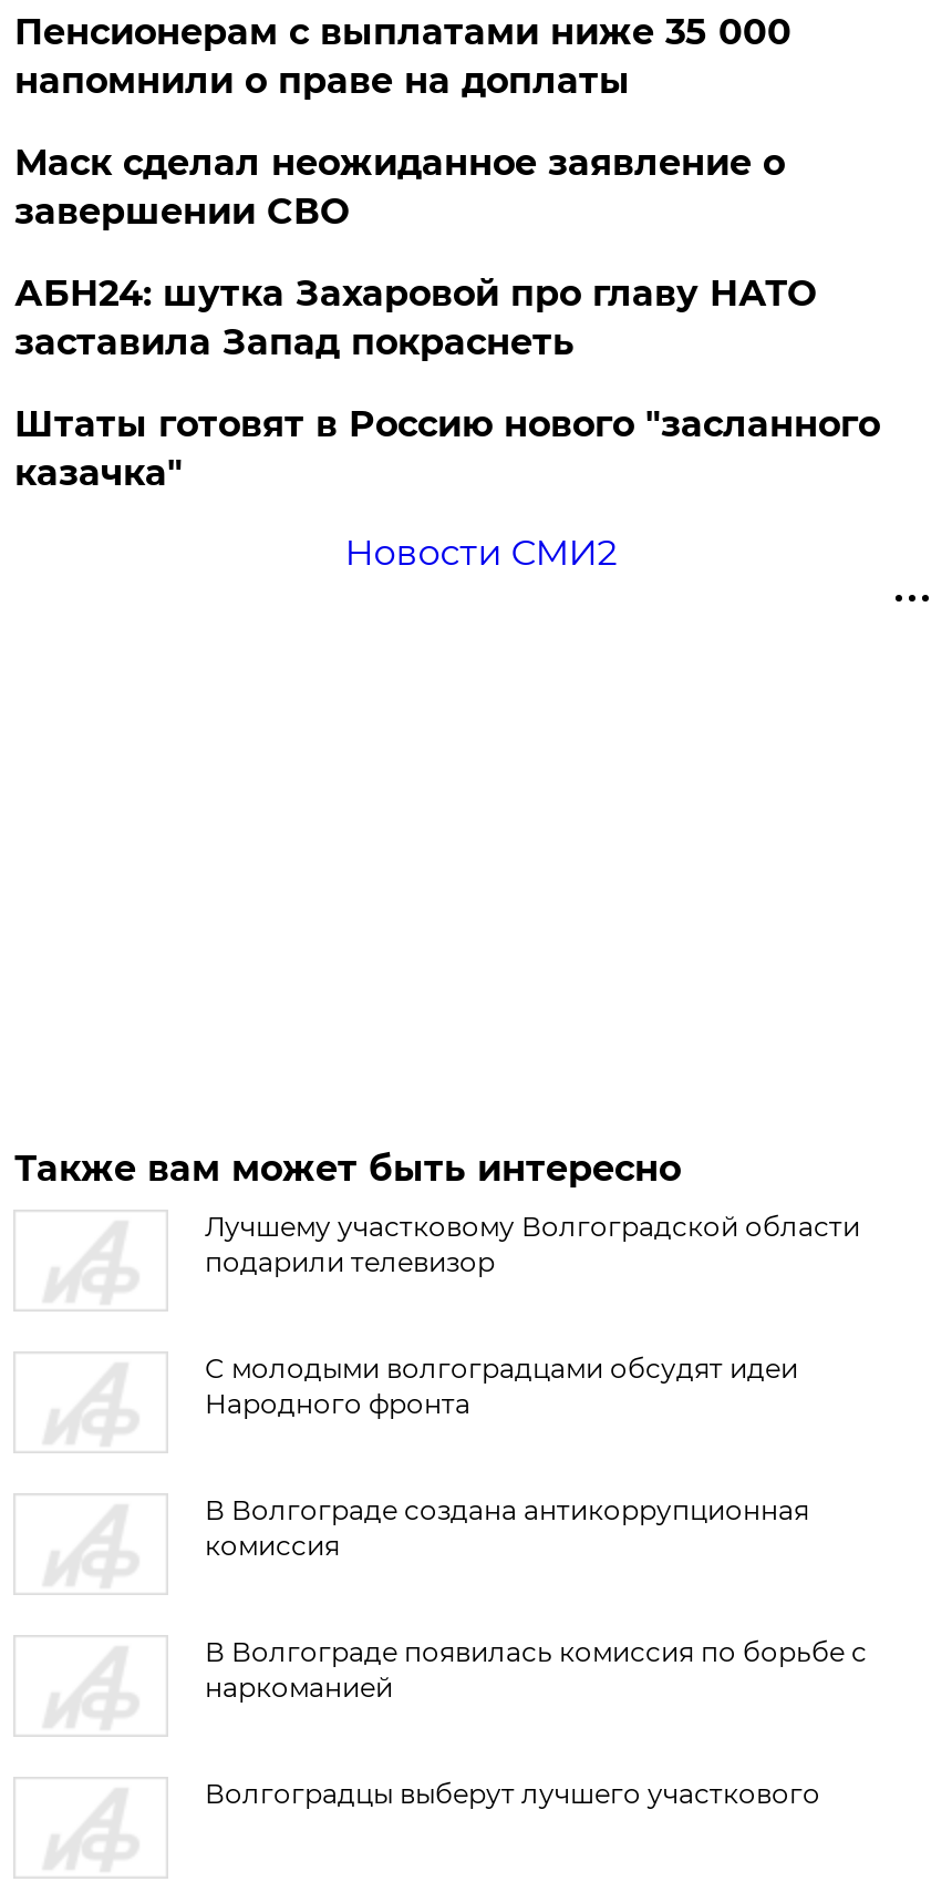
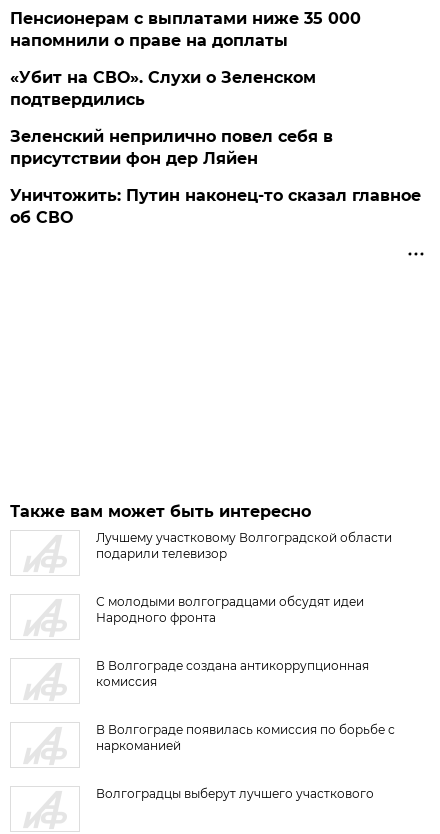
- Маск сделал неожиданное заявление о
- завершении СВО
- АБН24: шутка Захаровой про главу НАТО
- заставила Запад покраснеть
- Штаты готовят в Россию нового "засланного
- казачка"
- Новости СМИ2
+ «Убит на СВО». Слухи о Зеленском
+ подтвердились
+ Зеленский неприлично повел cебя в
+ присутствии фон дер Ляйен
+ Уничтожить: Путин наконец-то сказал главное
+ об СВО
